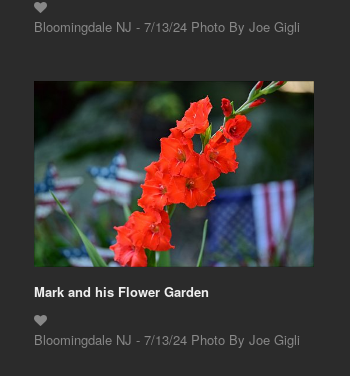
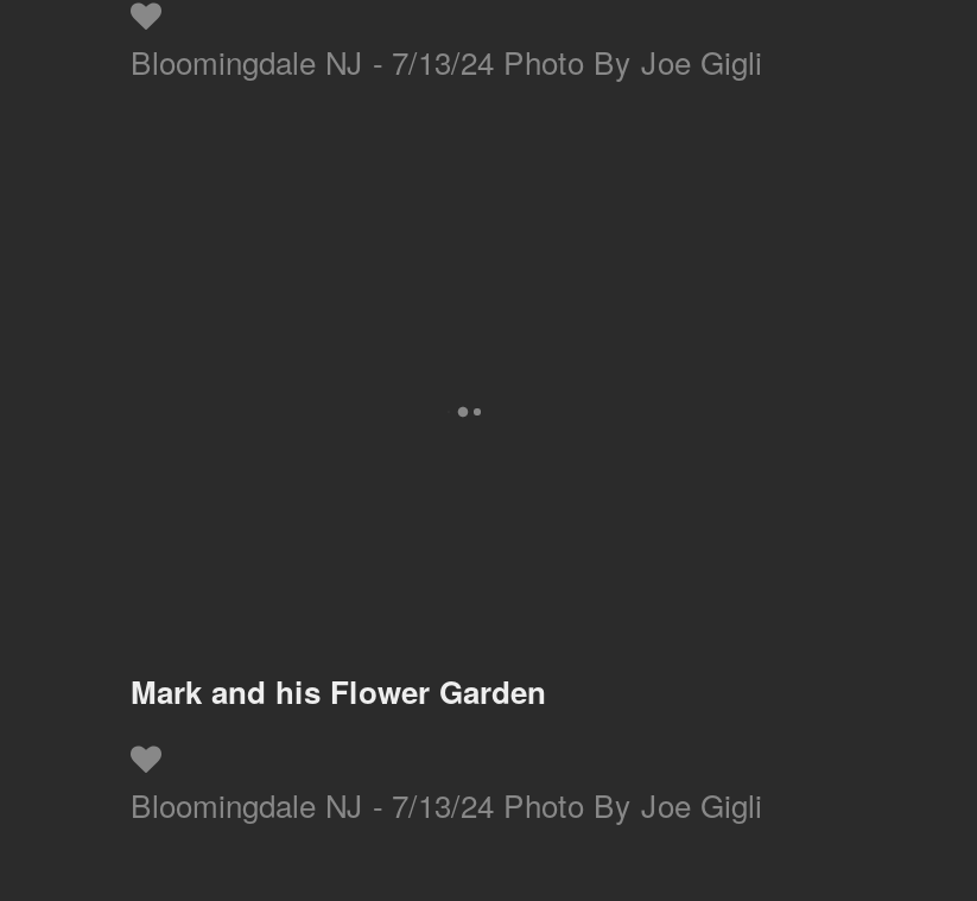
- [image]
